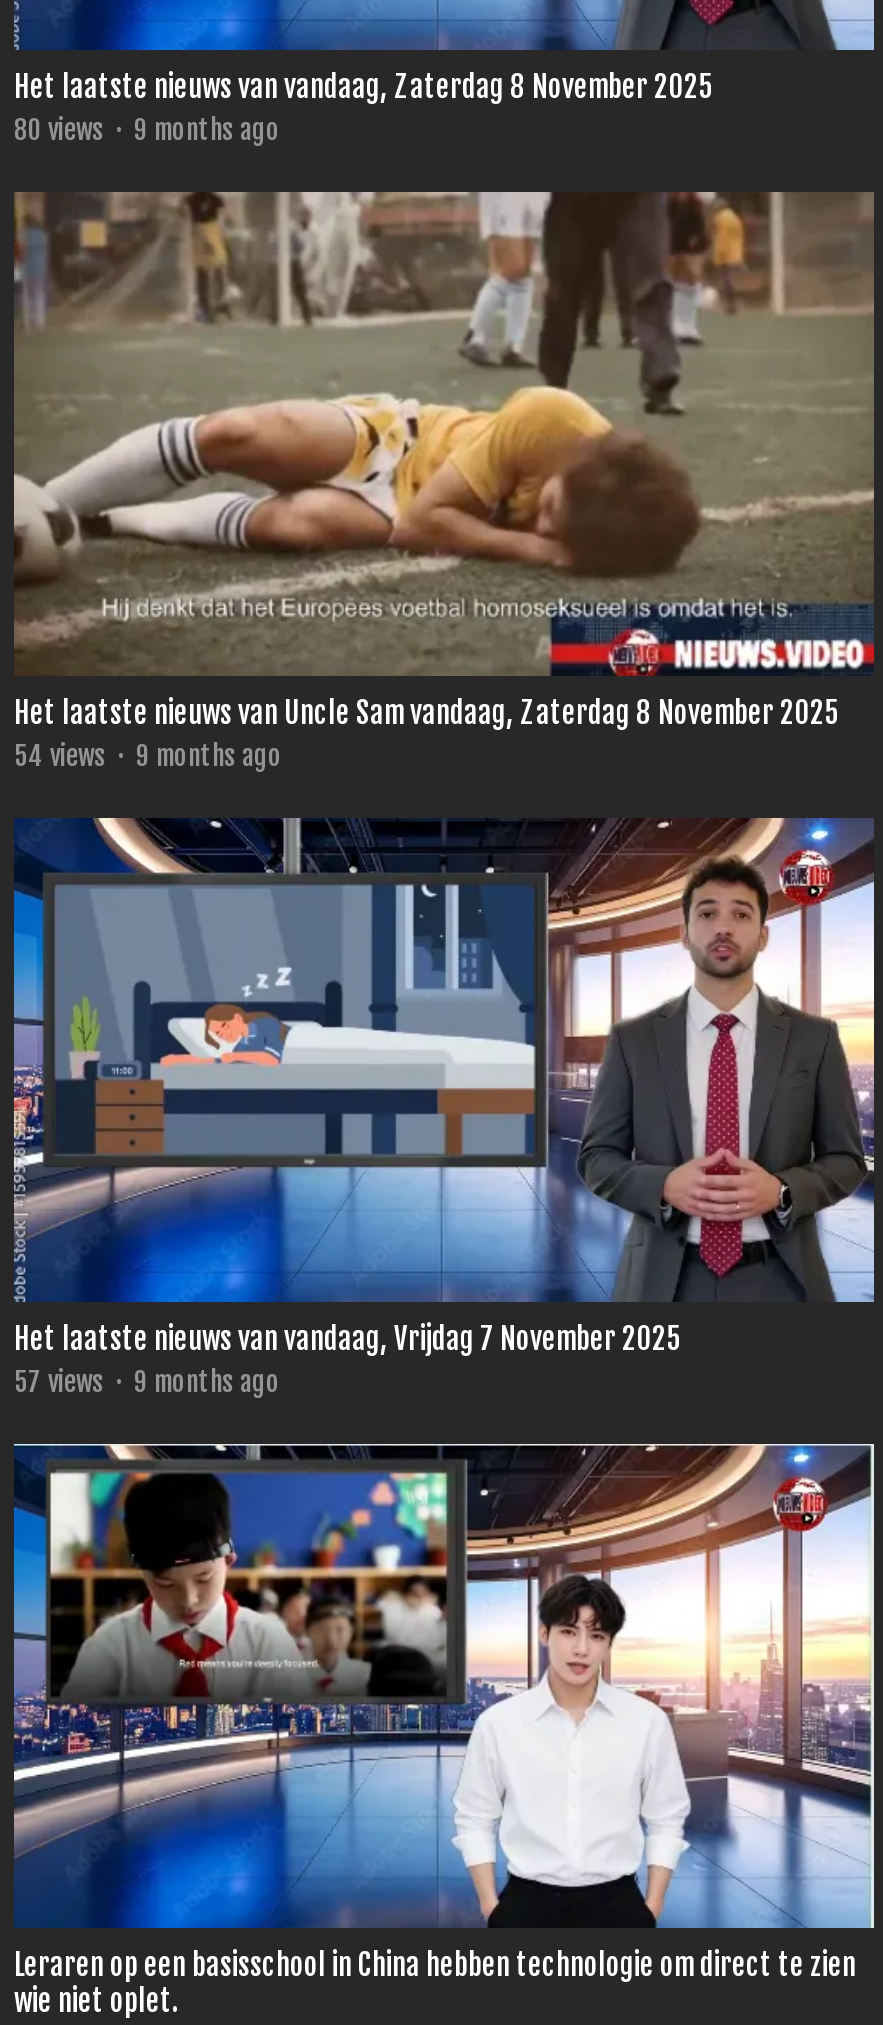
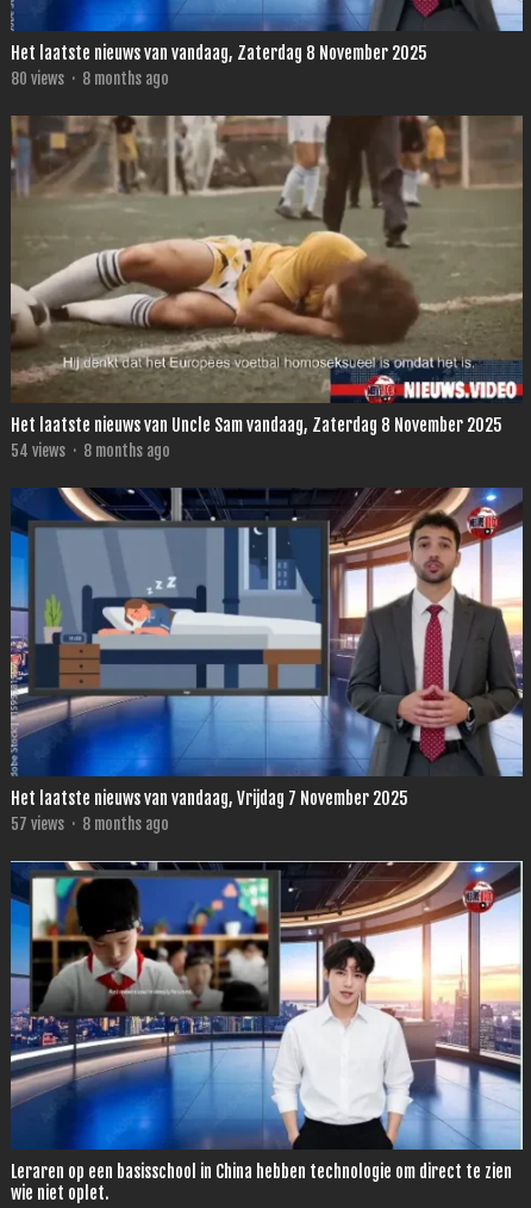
- 80 views · 9 months ago
+ 80 views · 8 months ago

- 54 views · 9 months ago
+ 54 views · 8 months ago

- 57 views · 9 months ago
+ 57 views · 8 months ago
